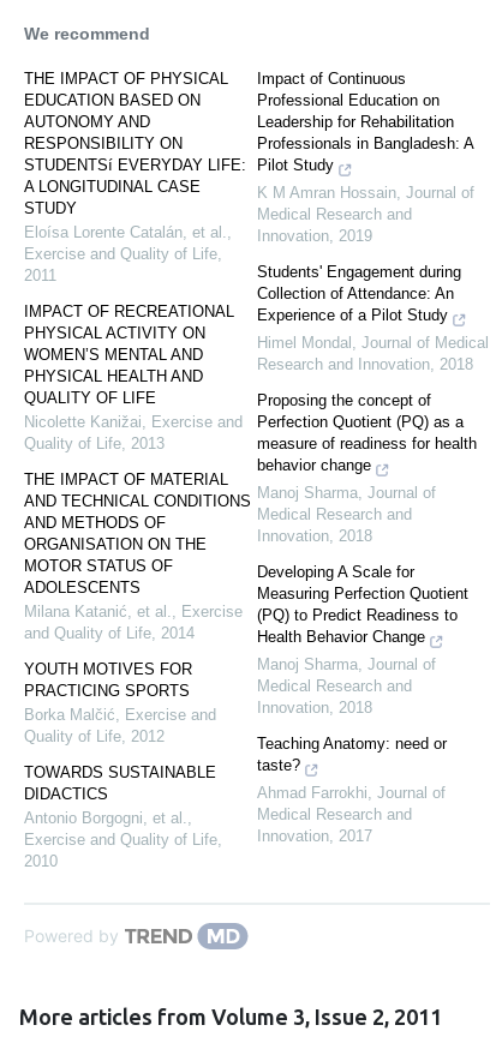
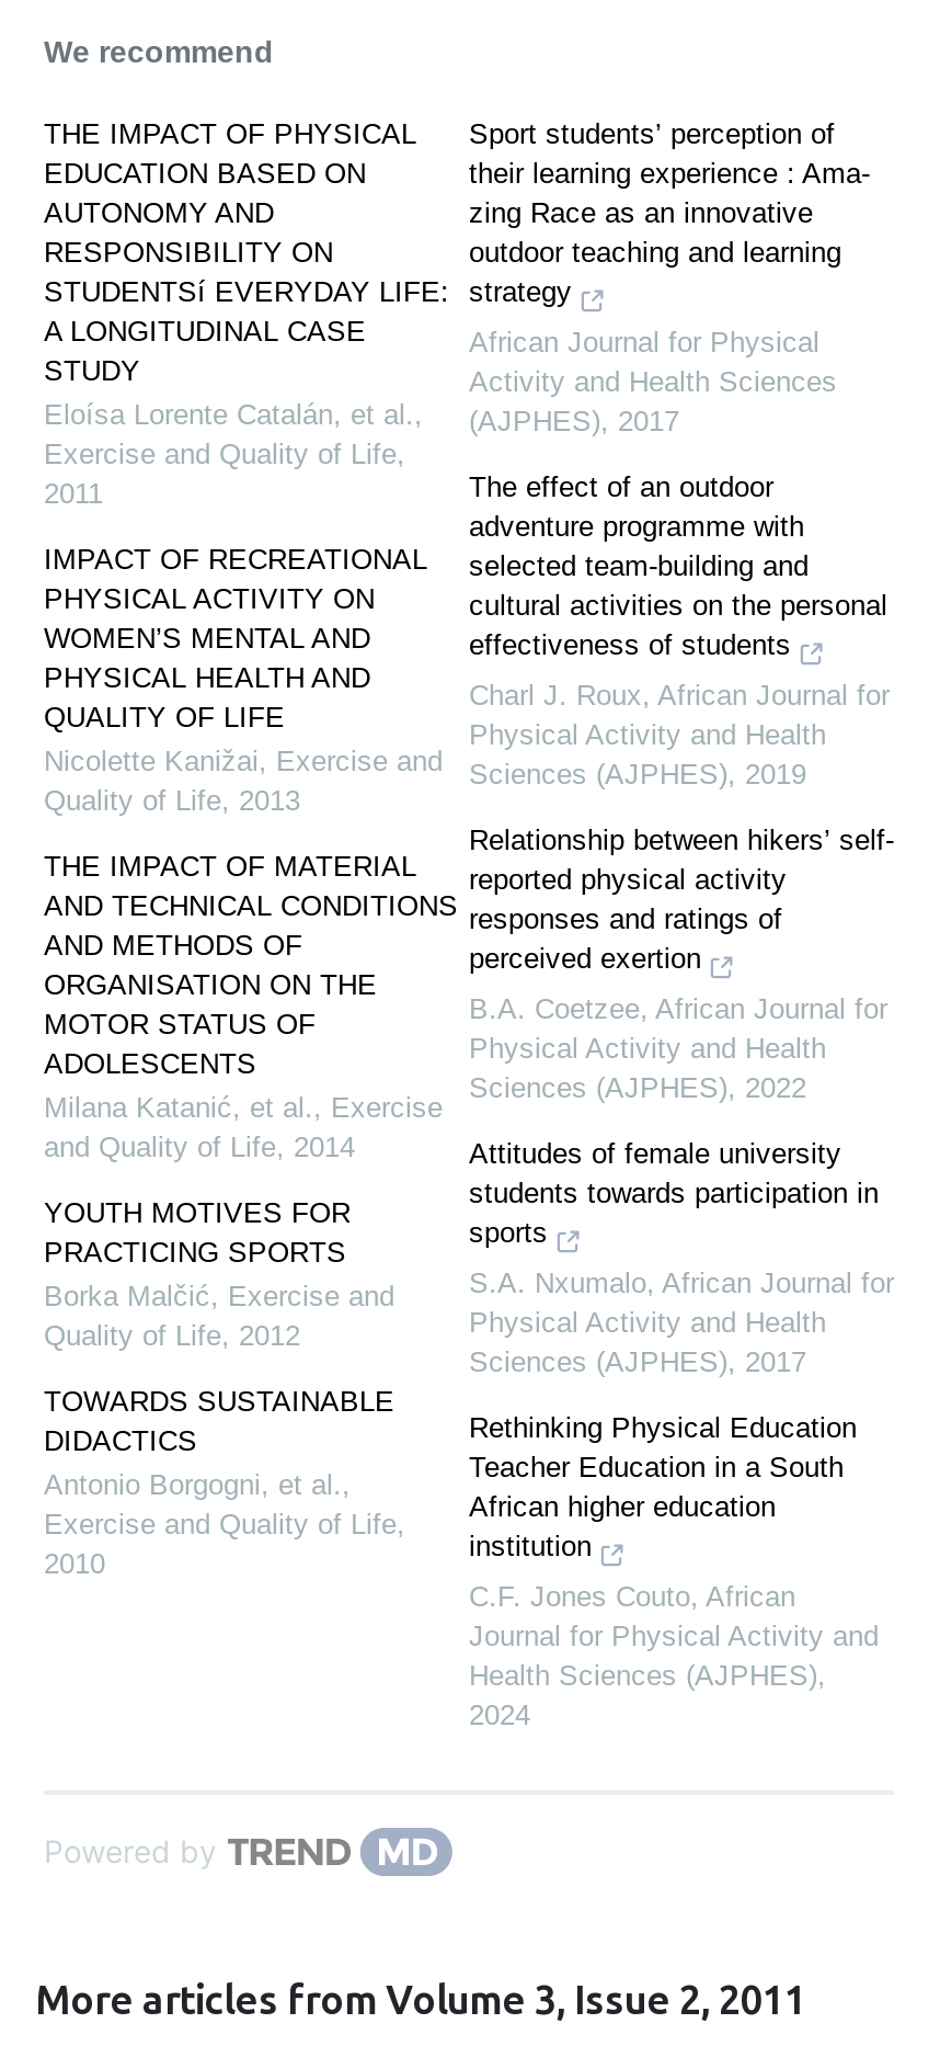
- Impact of Continuous
- Professional Education on
- Leadership for Rehabilitation
- Professionals in Bangladesh: A
- Pilot Study
+ Sport students’ perception of
+ their learning experience : Ama-
+ zing Race as an innovative
+ outdoor teaching and learning
+ strategy

- K M Amran Hossain, Journal of
- Medical Research and
- Innovation, 2019
+ African Journal for Physical
+ Activity and Health Sciences
+ (AJPHES), 2017

- Students' Engagement during
- Collection of Attendance: An
- Experience of a Pilot Study
+ The effect of an outdoor
+ adventure programme with
+ selected team-building and
+ cultural activities on the personal
+ effectiveness of students

- Himel Mondal, Journal of Medical
- Research and Innovation, 2018
+ Charl J. Roux, African Journal for
+ Physical Activity and Health
+ Sciences (AJPHES), 2019

- Proposing the concept of
- Perfection Quotient (PQ) as a
- measure of readiness for health
- behavior change
+ Relationship between hikers’ self-
+ reported physical activity
+ responses and ratings of
+ perceived exertion

- Manoj Sharma, Journal of
- Medical Research and
- Innovation, 2018
+ B.A. Coetzee, African Journal for
+ Physical Activity and Health
+ Sciences (AJPHES), 2022

- Developing A Scale for
- Measuring Perfection Quotient
- (PQ) to Predict Readiness to
- Health Behavior Change
+ Attitudes of female university
+ students towards participation in
+ sports

- Manoj Sharma, Journal of
- Medical Research and
- Innovation, 2018
+ S.A. Nxumalo, African Journal for
+ Physical Activity and Health
+ Sciences (AJPHES), 2017

- Teaching Anatomy: need or
- taste?
+ Rethinking Physical Education
+ Teacher Education in a South
+ African higher education
+ institution

- Ahmad Farrokhi, Journal of
- Medical Research and
- Innovation, 2017
+ C.F. Jones Couto, African
+ Journal for Physical Activity and
+ Health Sciences (AJPHES),
+ 2024
